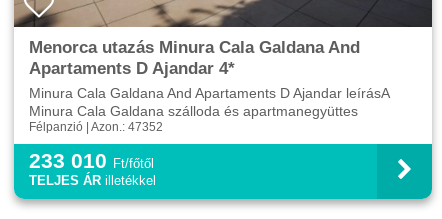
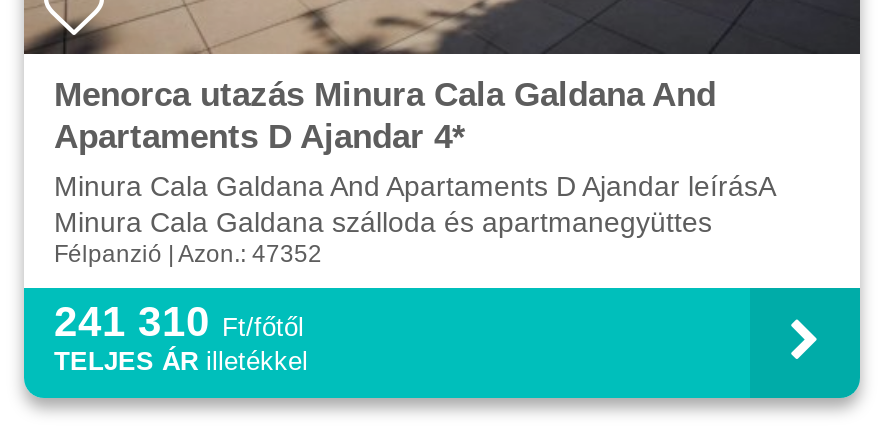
- 233 010 Ft/főtől
+ 241 310 Ft/főtől
